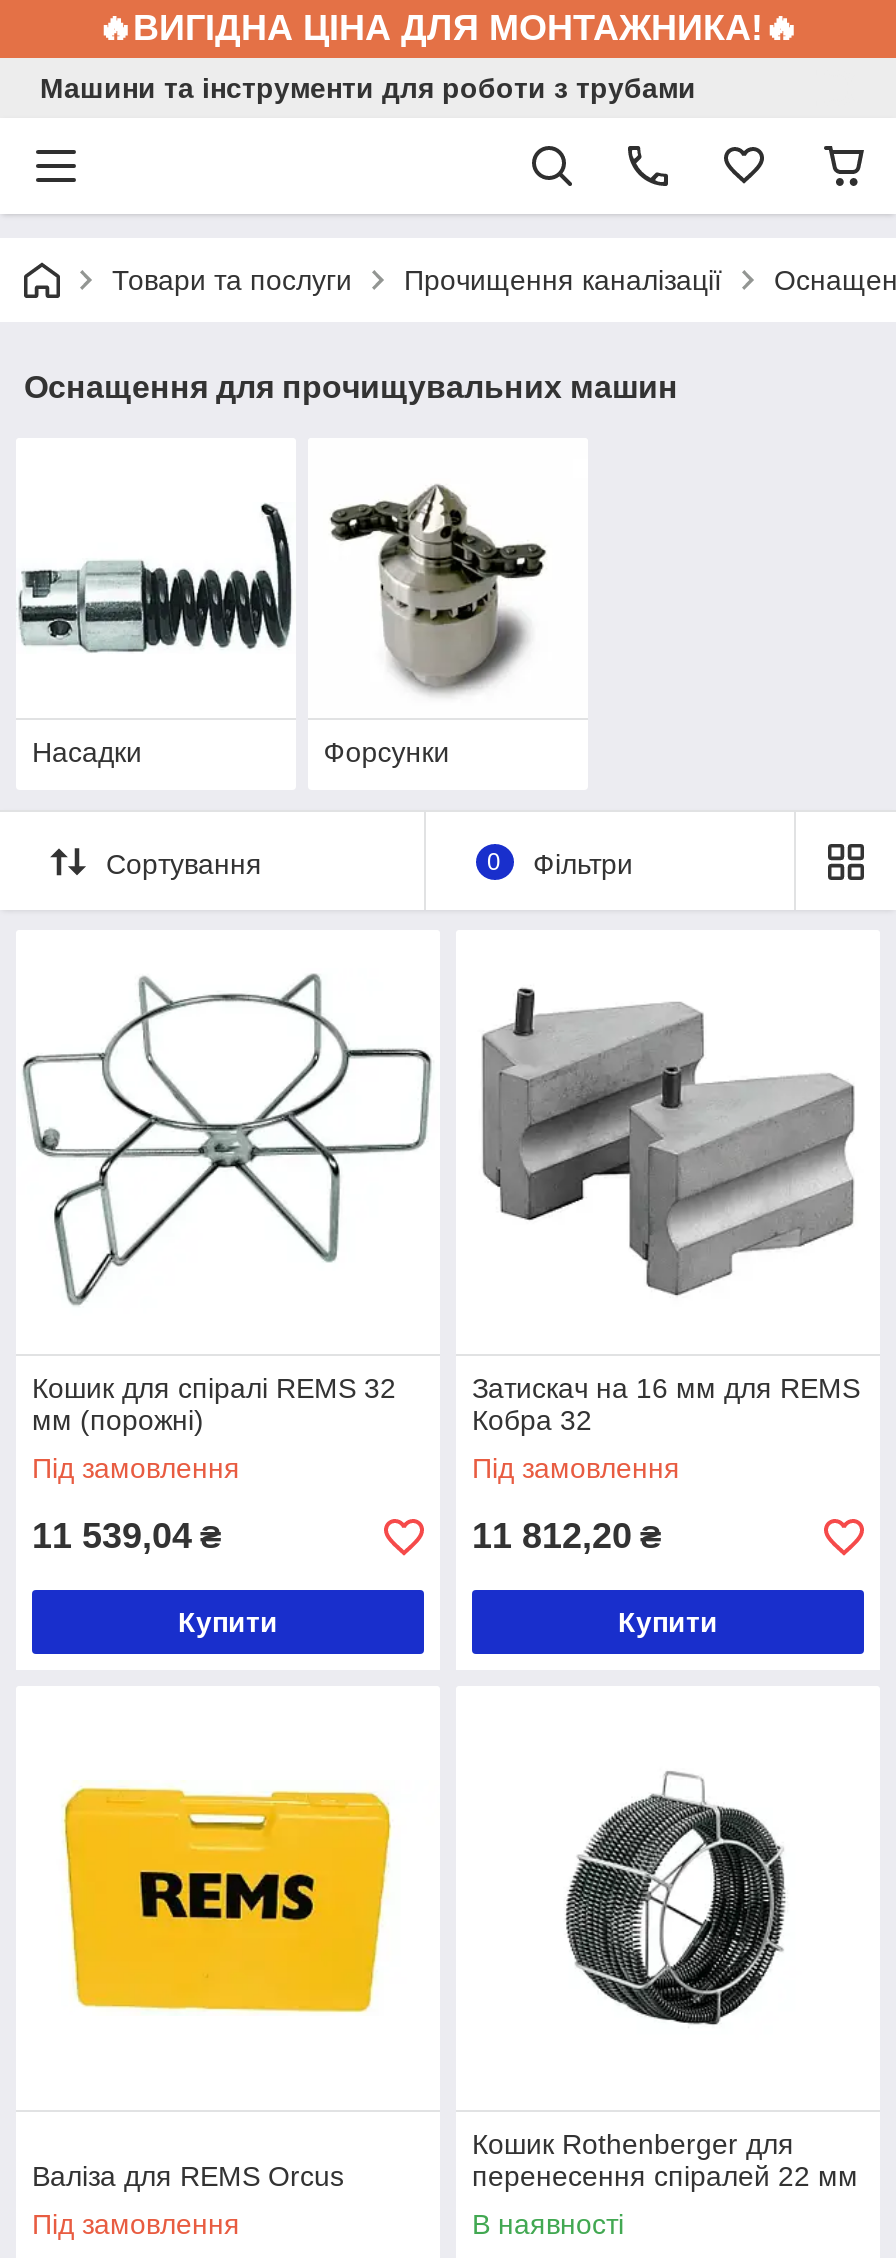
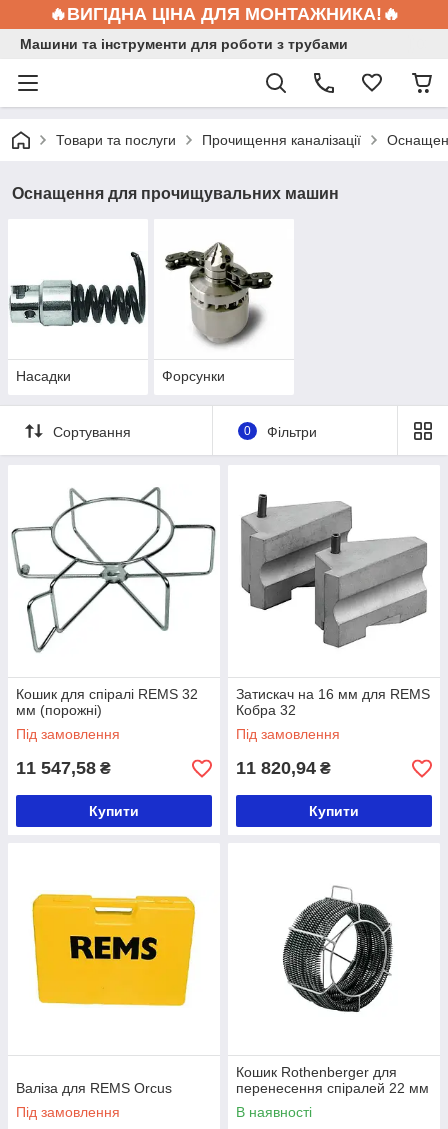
- 11 539,04 ₴
+ 11 547,58 ₴

- 11 812,20 ₴
+ 11 820,94 ₴
